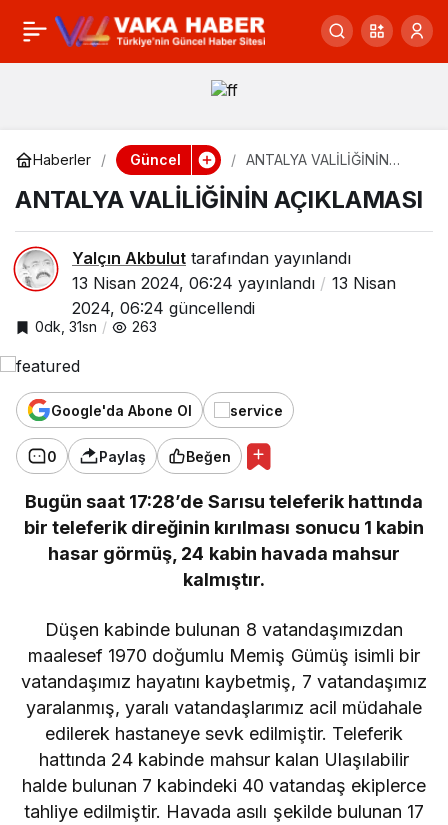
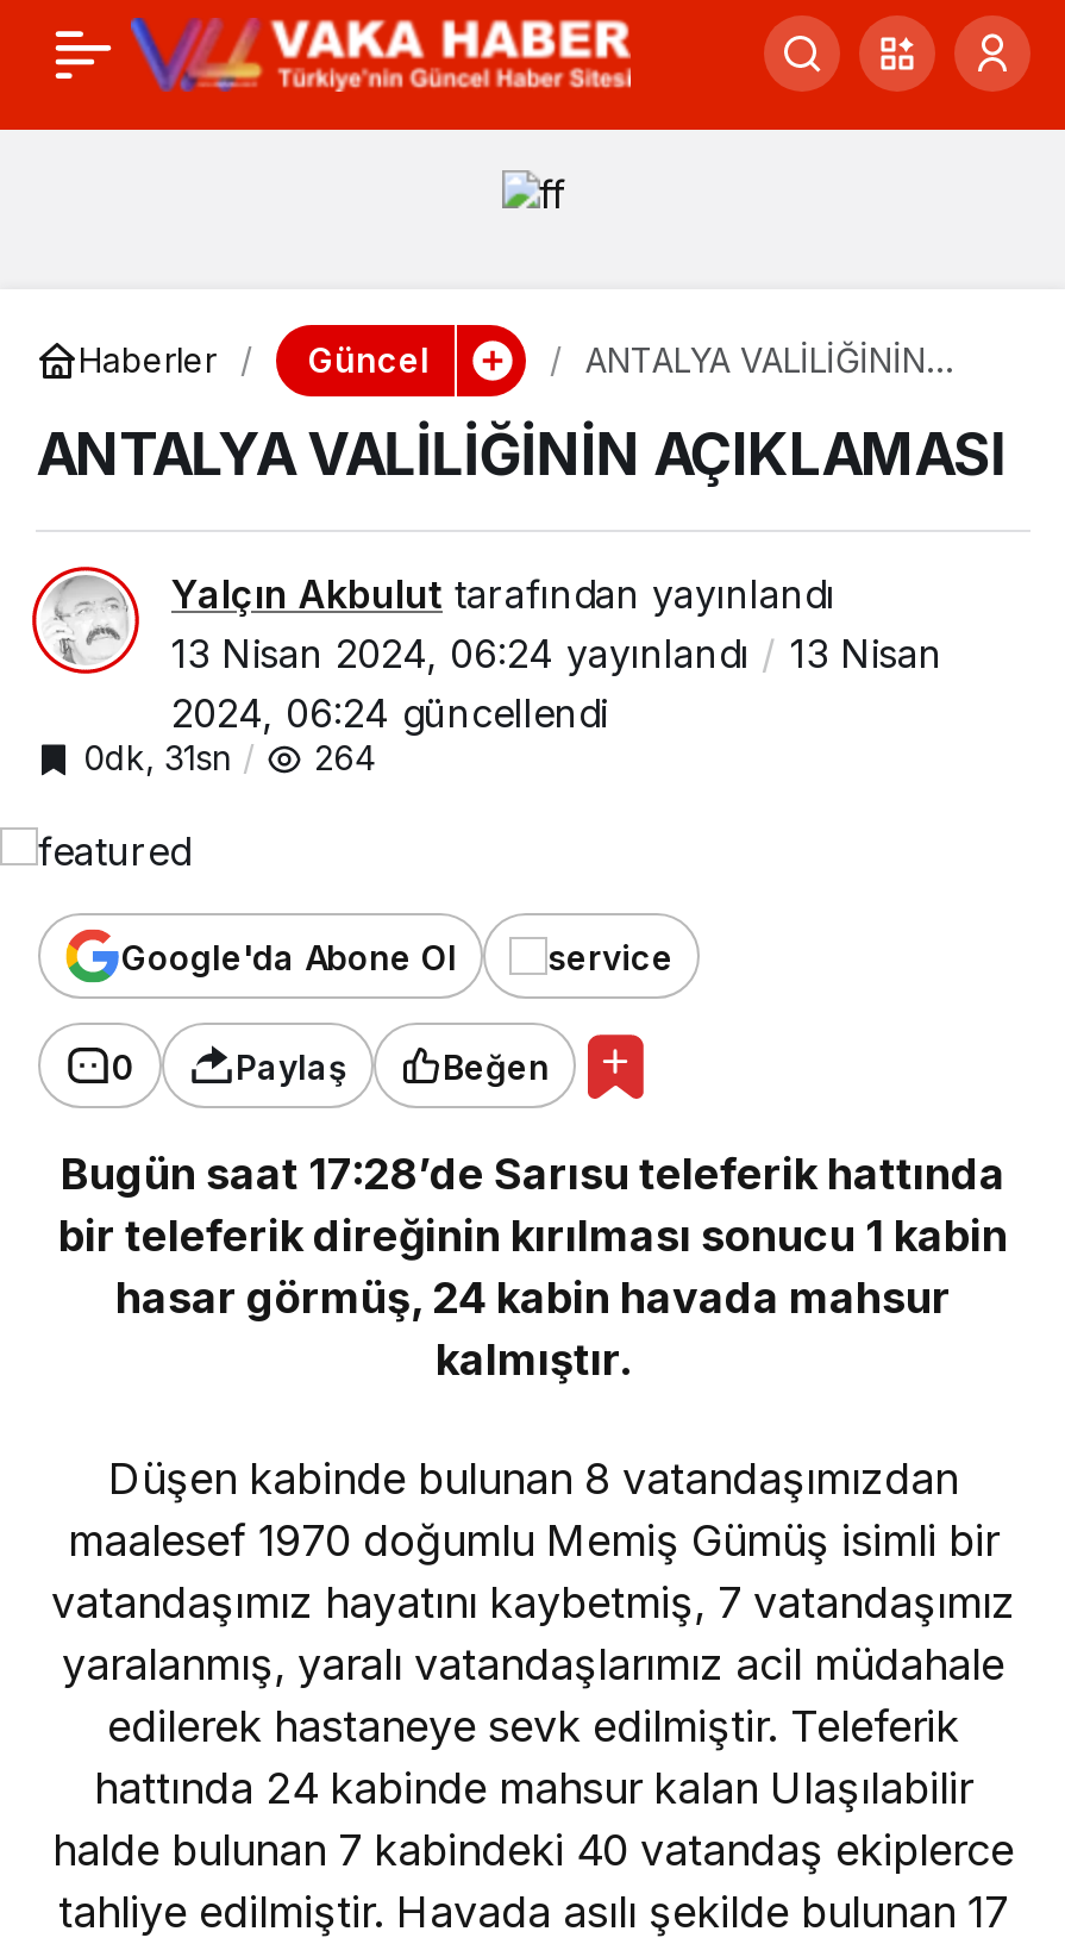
- 263
+ 264
